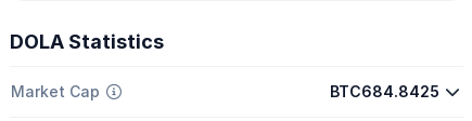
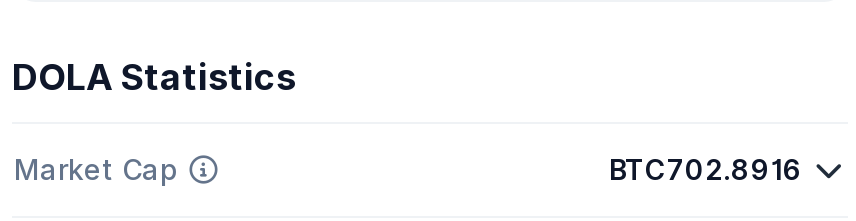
- BTC684.8425
+ BTC702.8916
